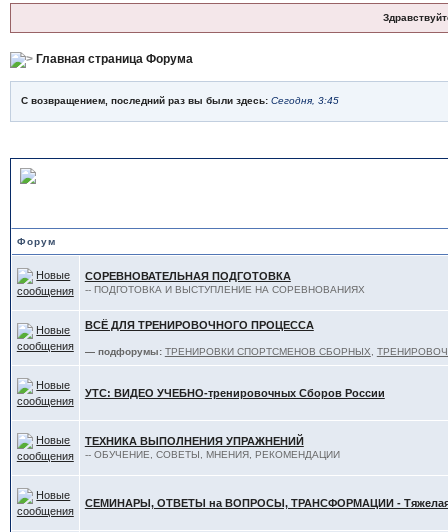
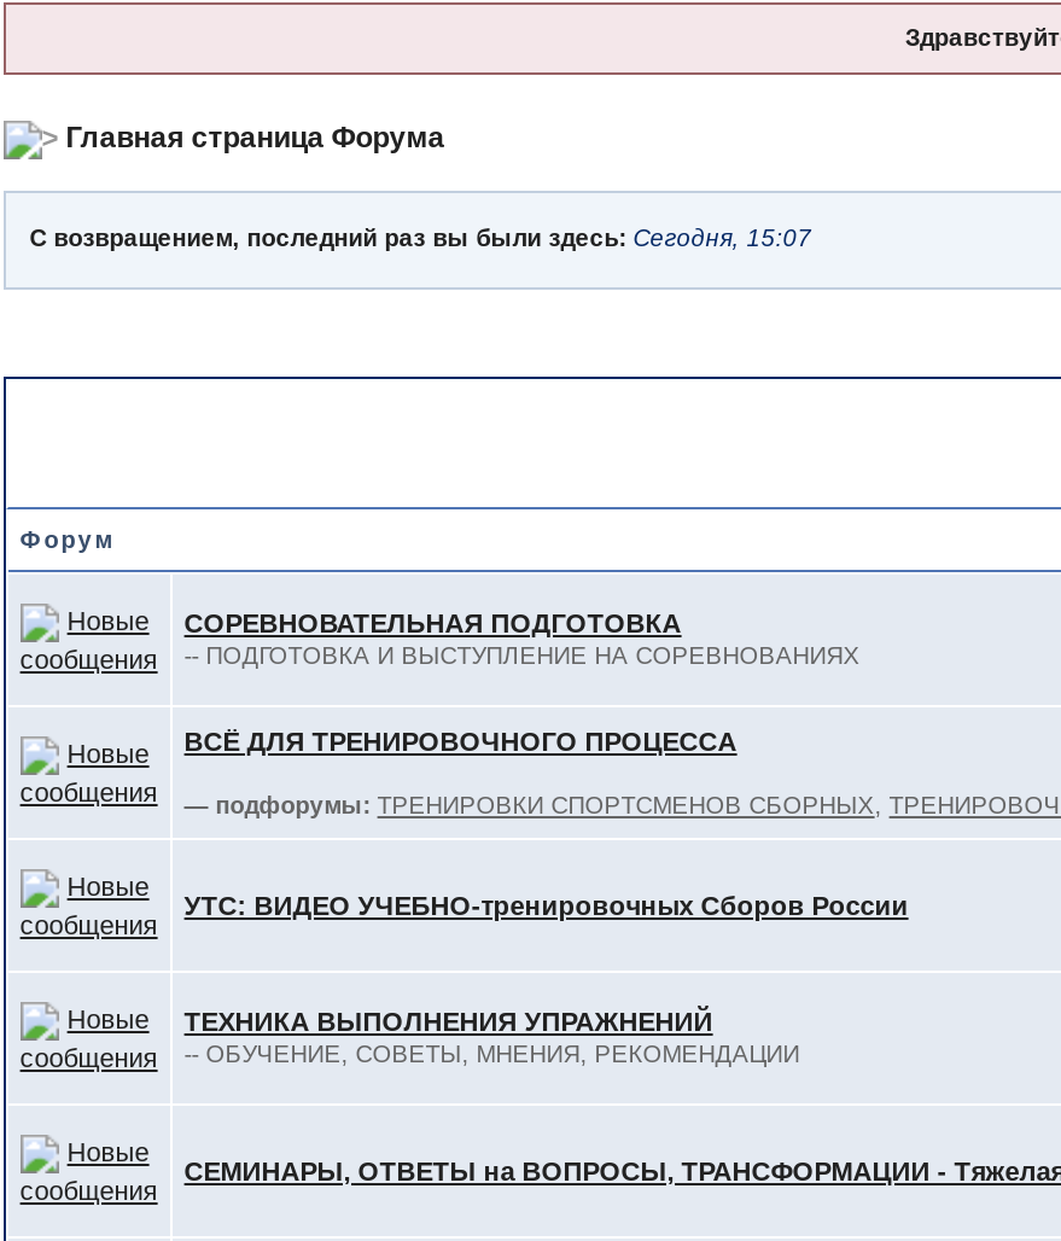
- С возвращением, последний раз вы были здесь: Сегодня, 3:45
+ С возвращением, последний раз вы были здесь: Сегодня, 15:07
